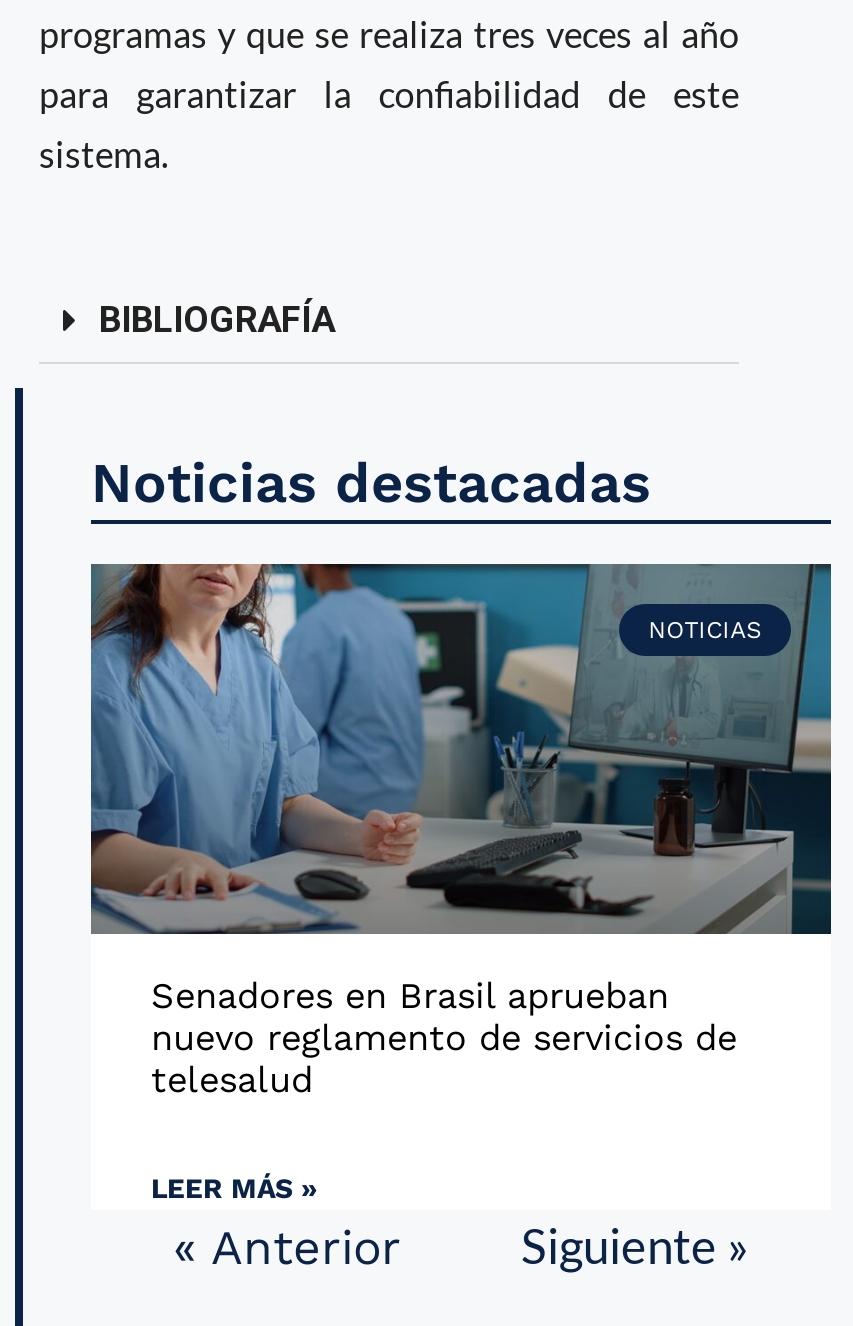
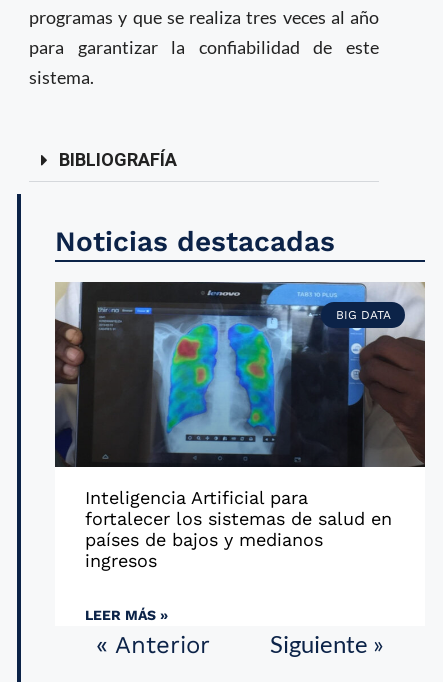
- [image]
- NOTICIAS
+ [image]
+ BIG DATA

- Senadores en Brasil aprueban
- nuevo reglamento de servicios de
- telesalud
+ Inteligencia Artificial para
+ fortalecer los sistemas de salud en
+ países de bajos y medianos
+ ingresos
